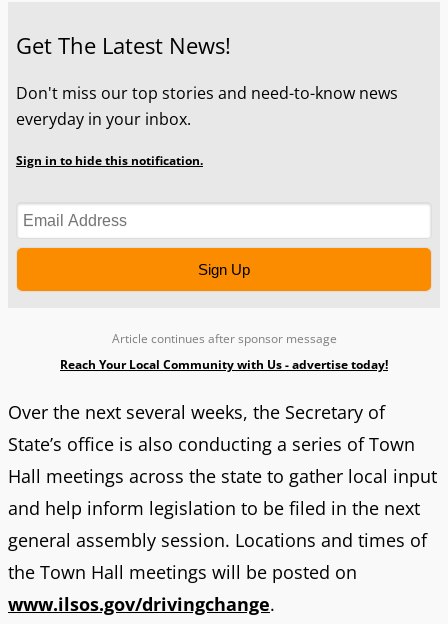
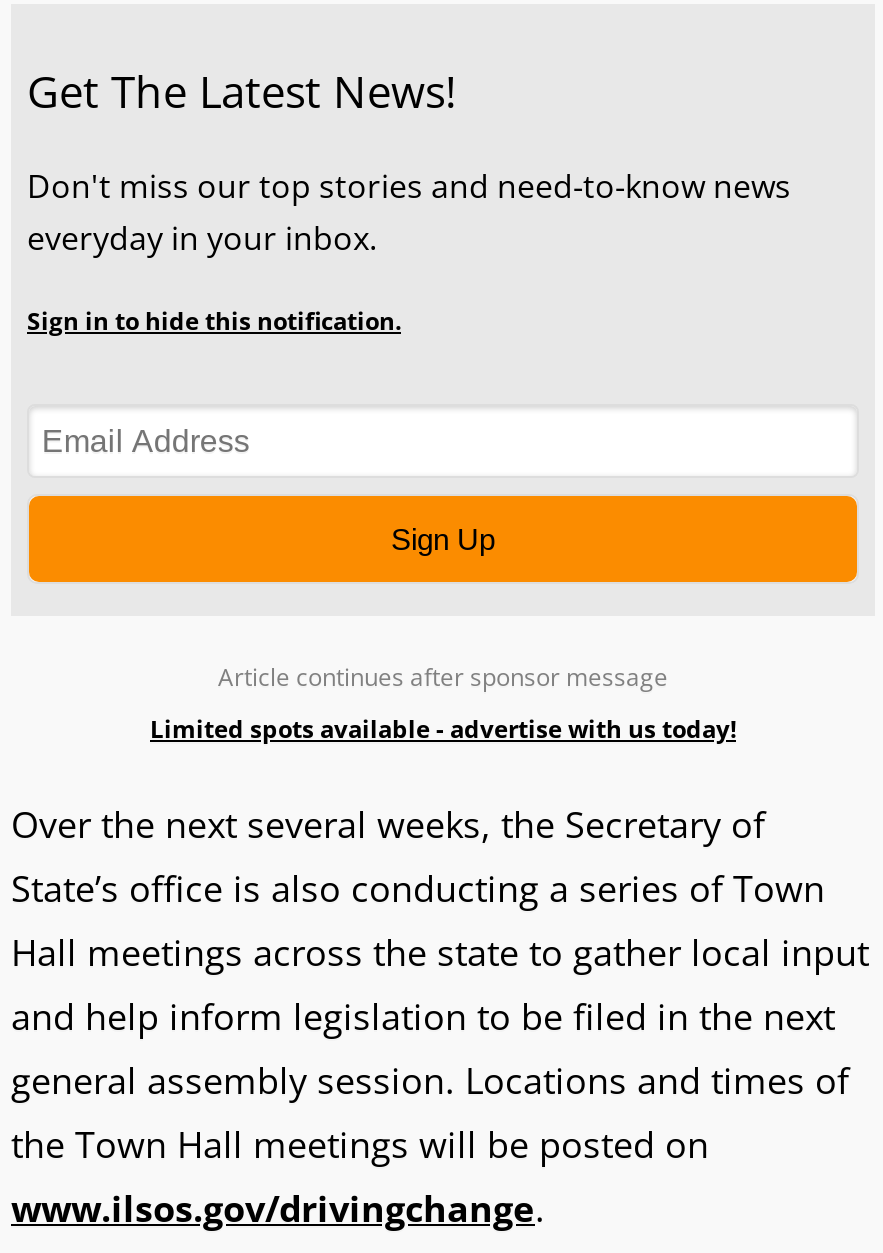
- Reach Your Local Community with Us - advertise today!
+ Limited spots available - advertise with us today!
